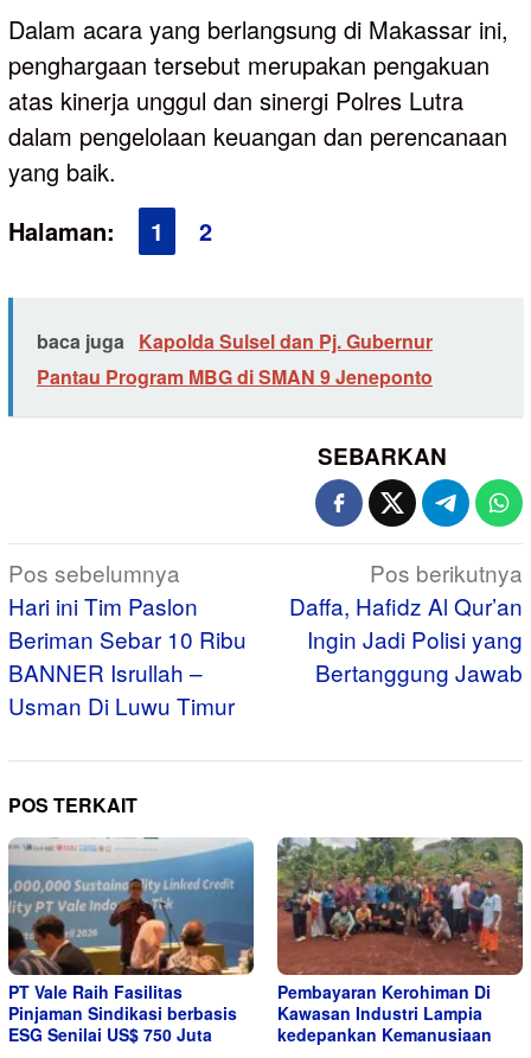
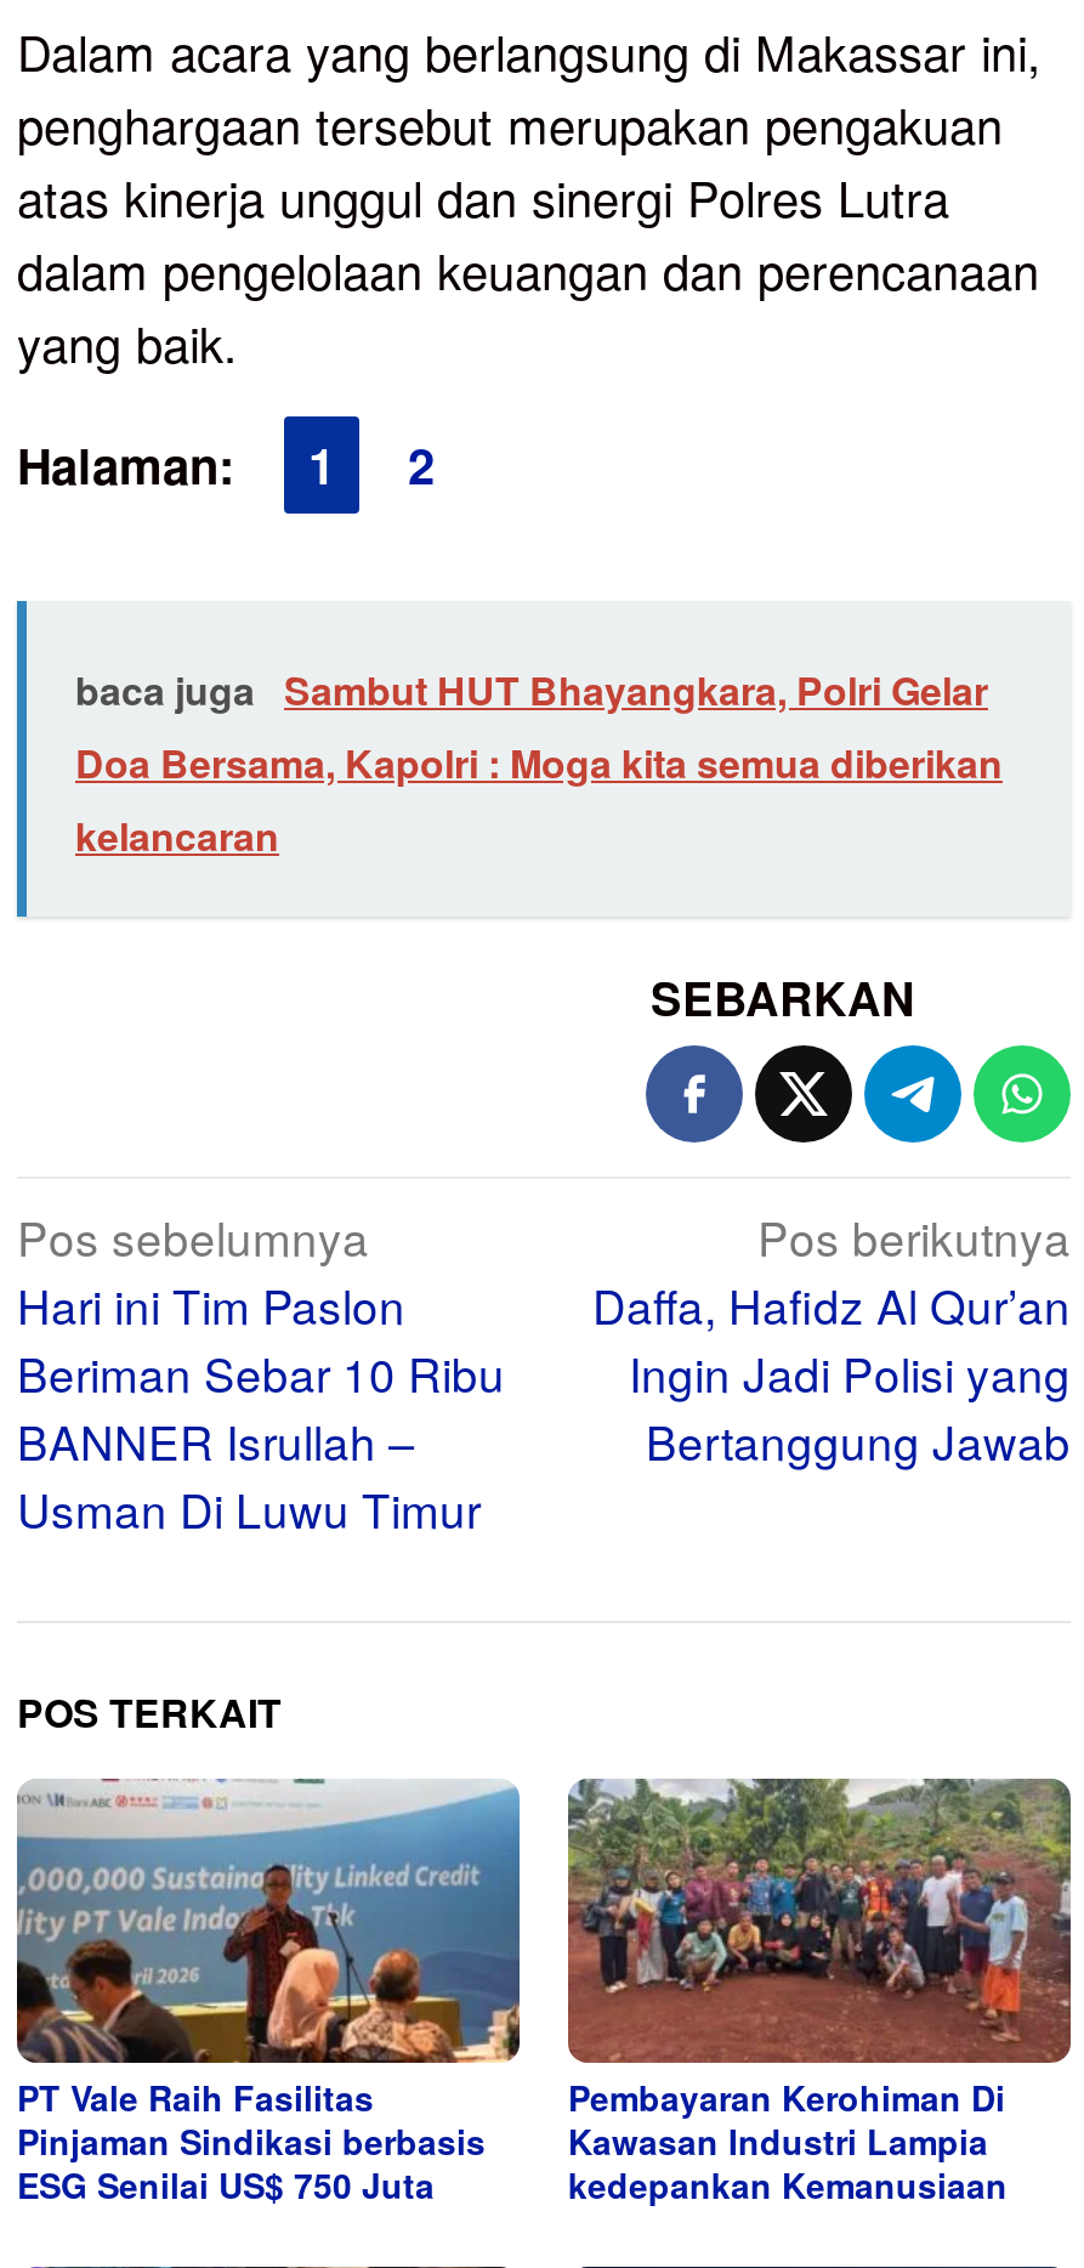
- baca juga Kapolda Sulsel dan Pj. Gubernur
- Pantau Program MBG di SMAN 9 Jeneponto
+ baca juga Sambut HUT Bhayangkara, Polri Gelar
+ Doa Bersama, Kapolri : Moga kita semua diberikan
+ kelancaran
